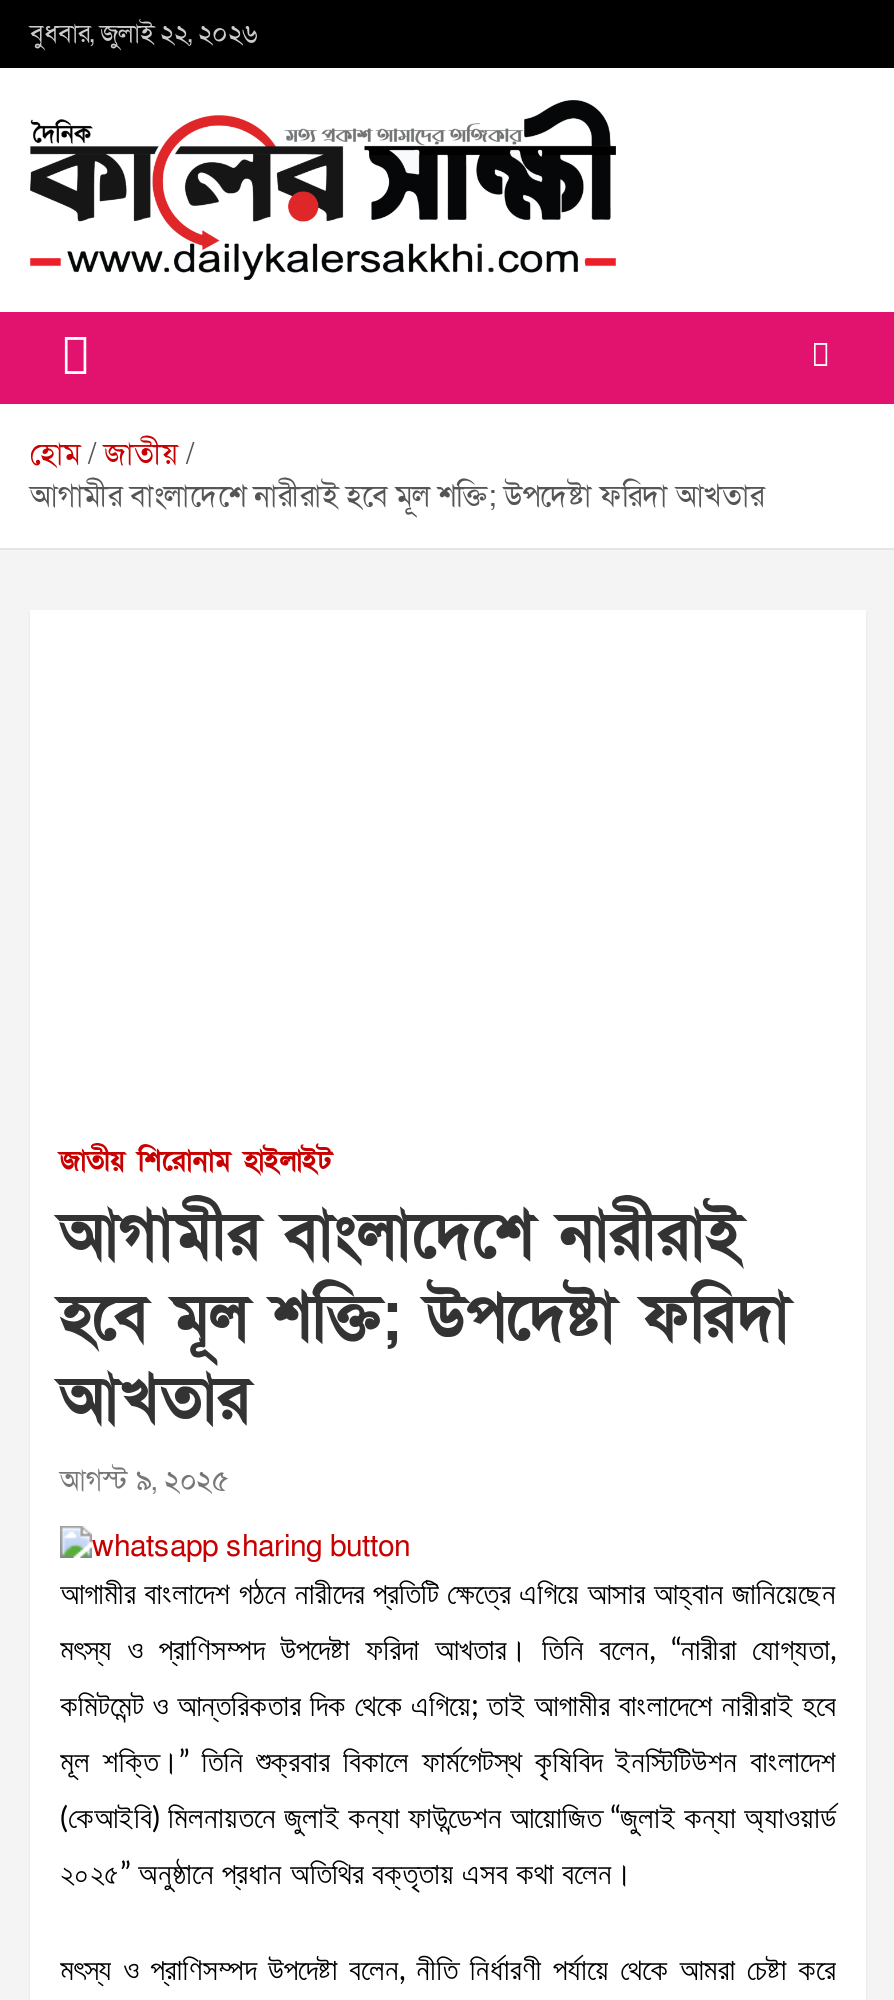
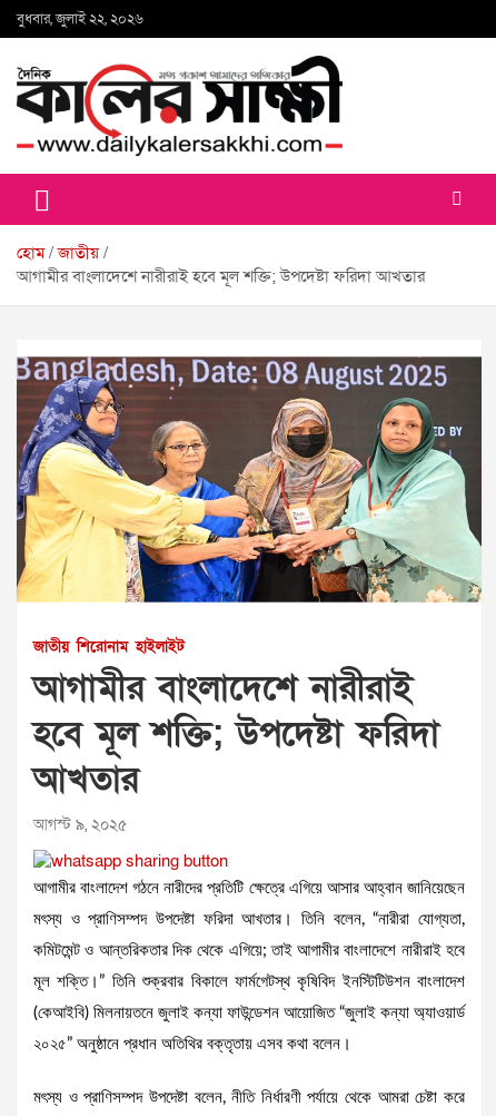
+ [image]
